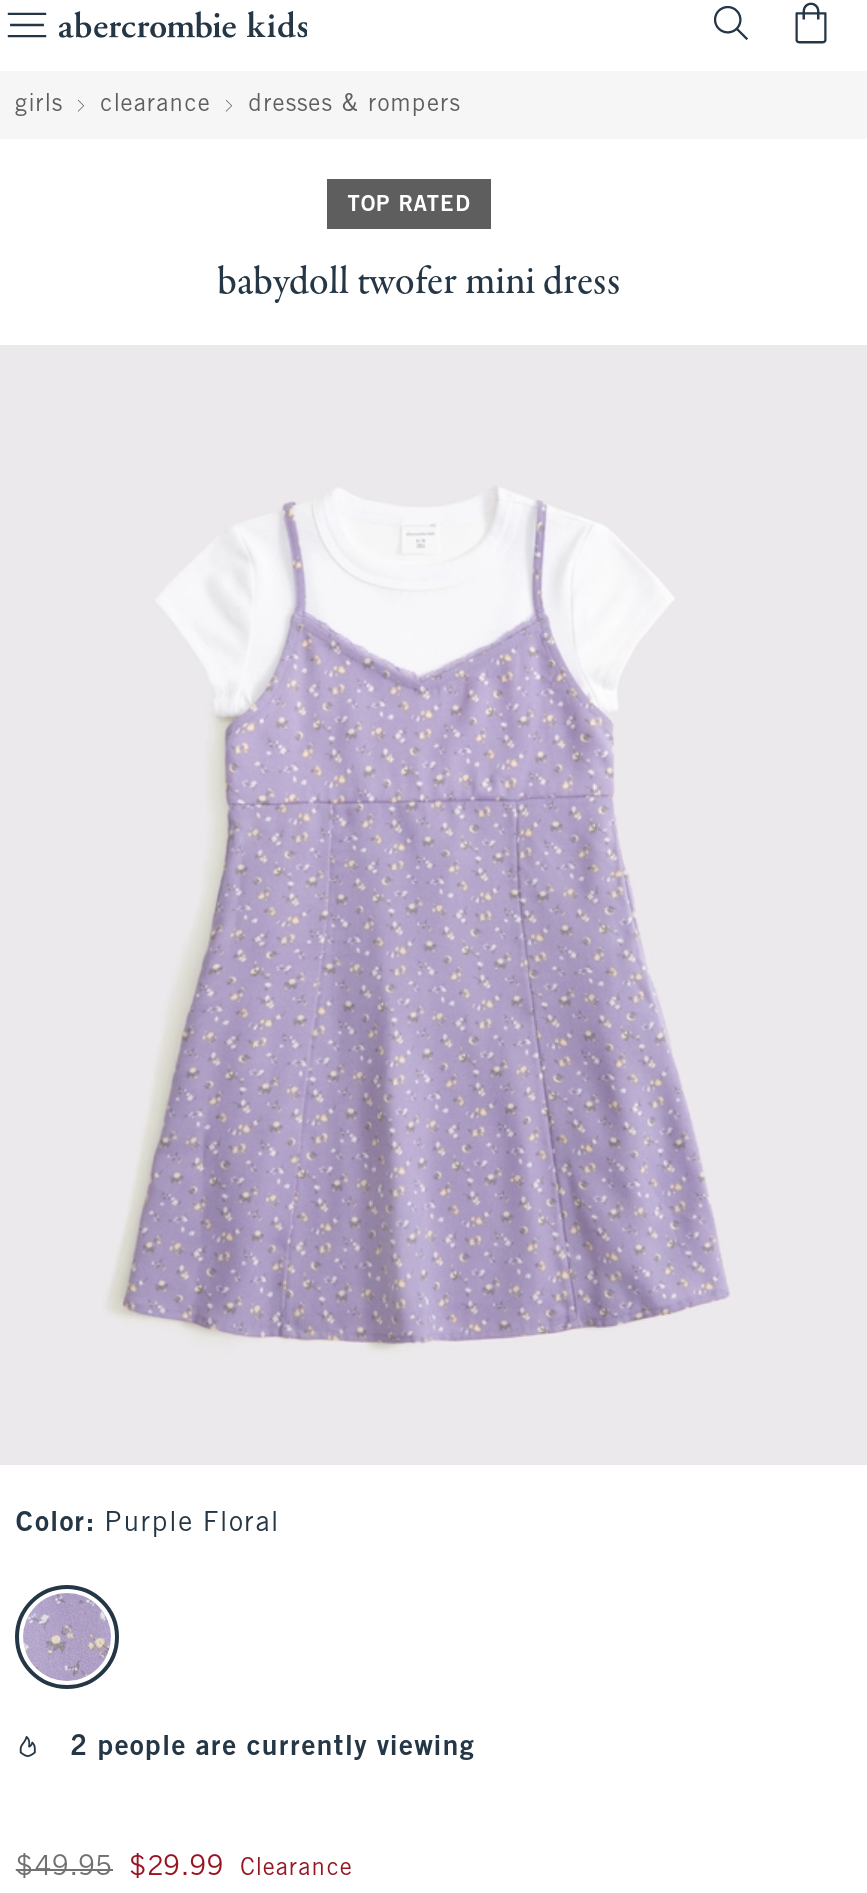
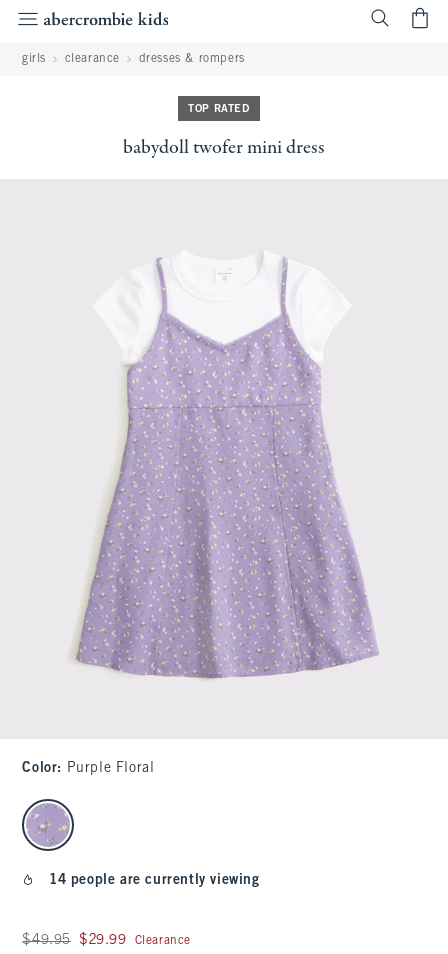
- 2 people are currently viewing
+ 14 people are currently viewing
